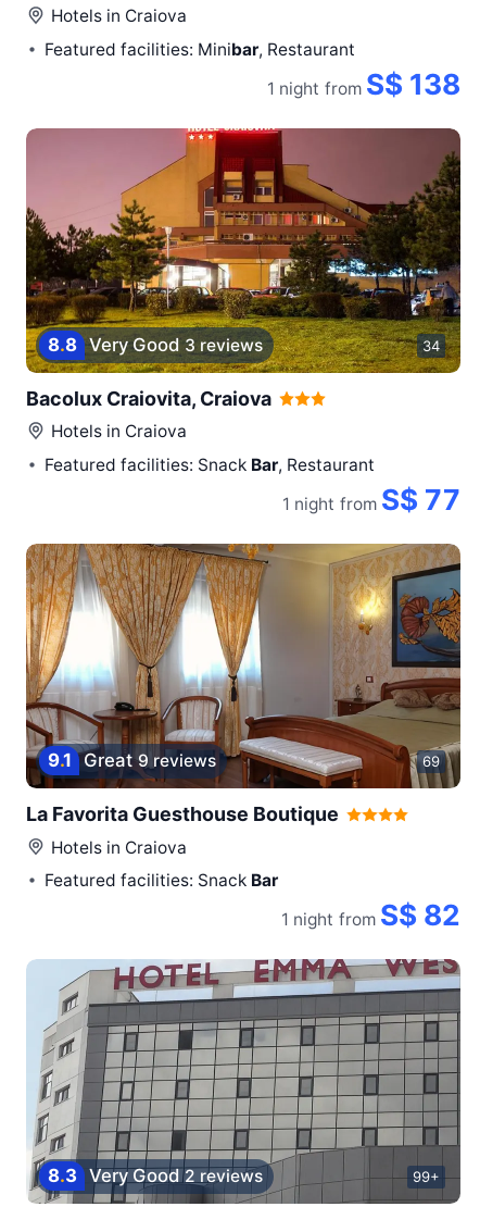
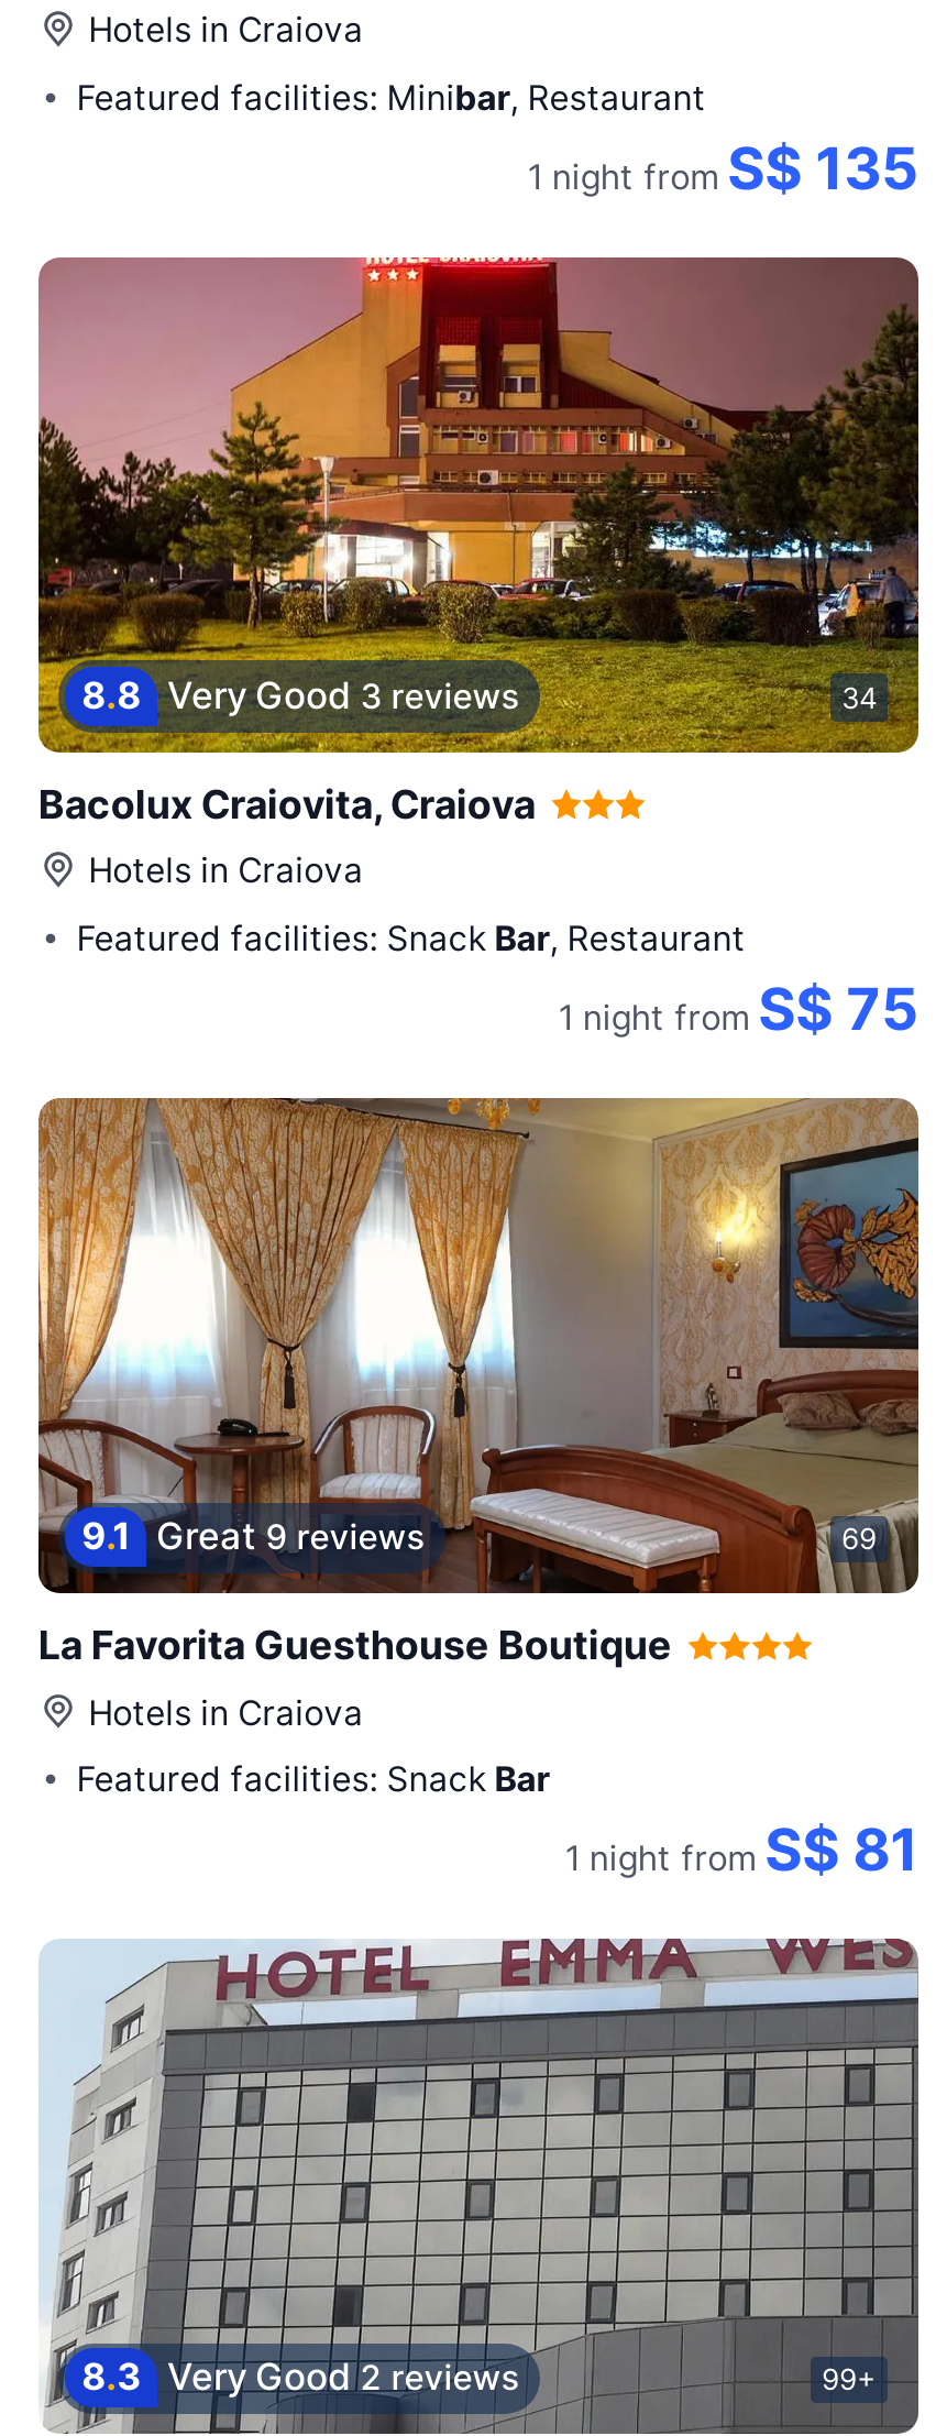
- 1 night from S$ 138
+ 1 night from S$ 135

- 1 night from S$ 77
+ 1 night from S$ 75

- 1 night from S$ 82
+ 1 night from S$ 81
